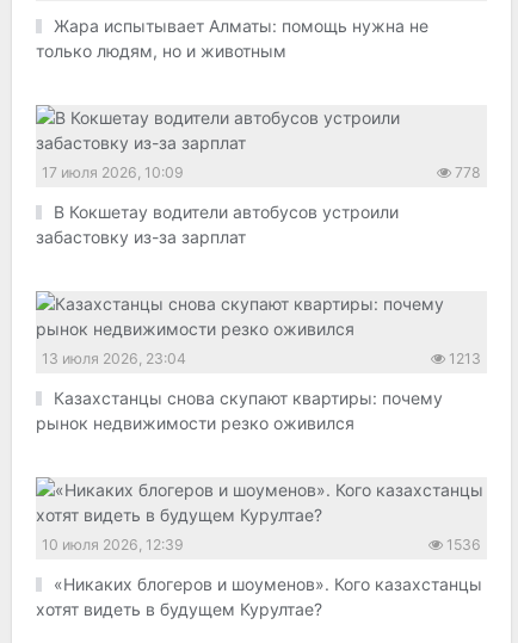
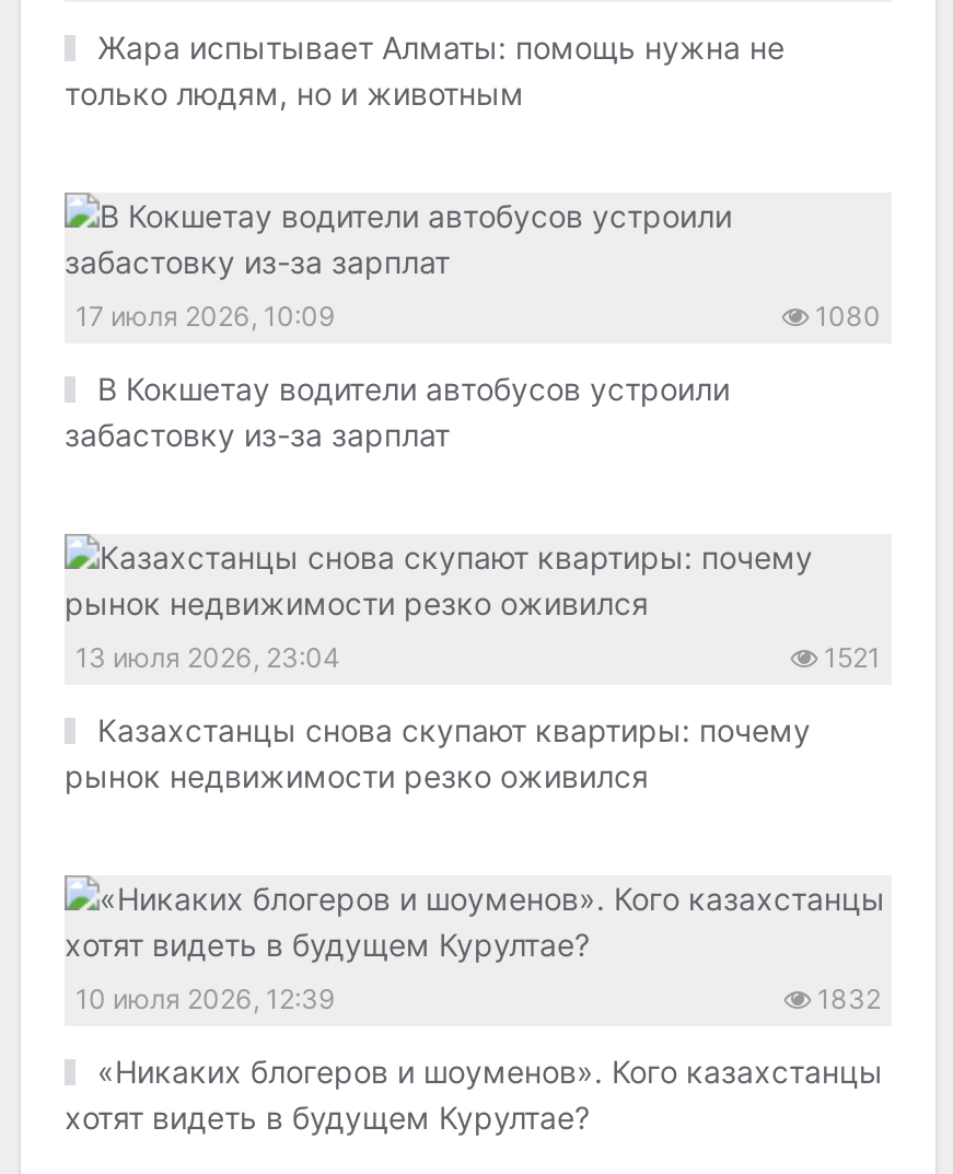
- 778
+ 1080

- 1213
+ 1521

- 1536
+ 1832
